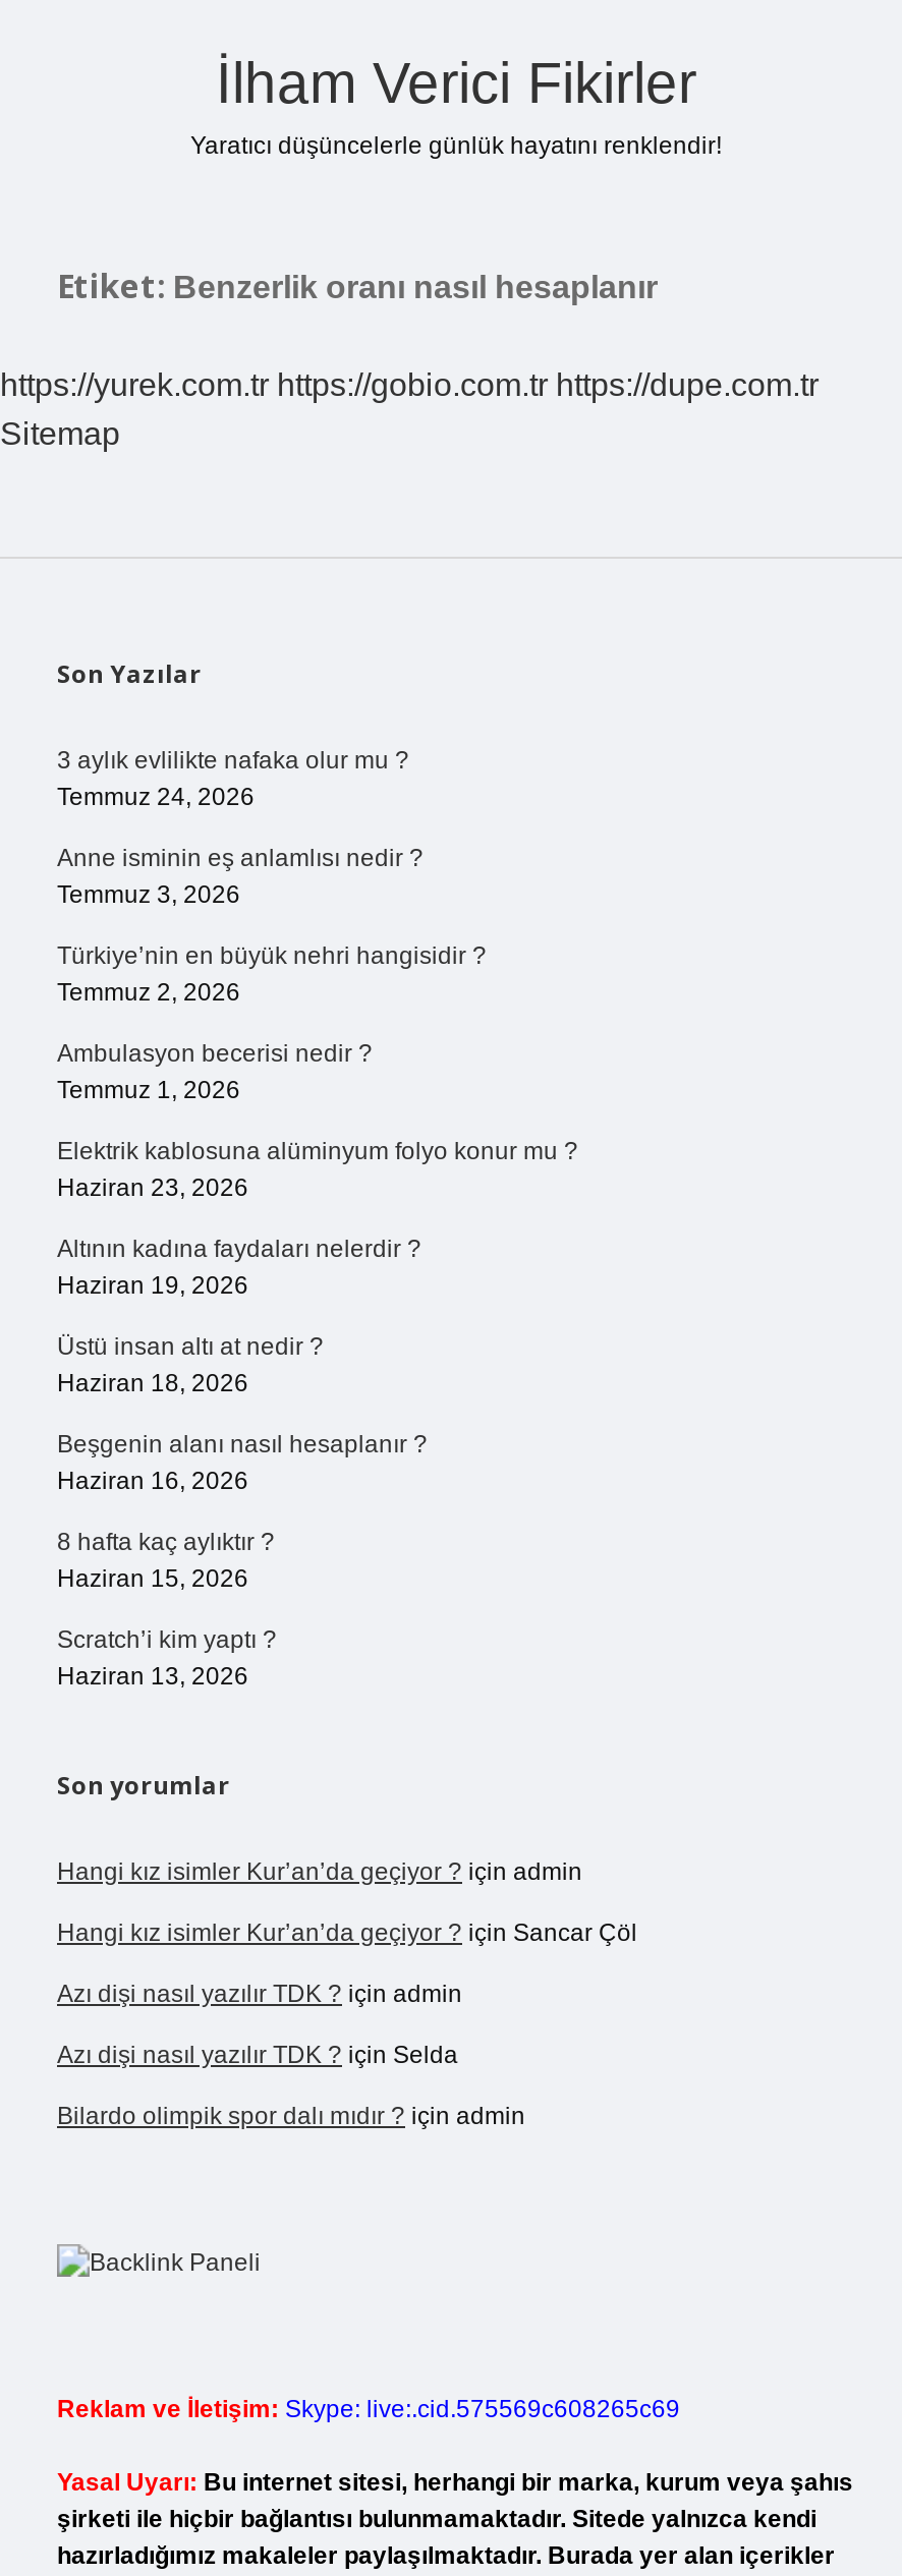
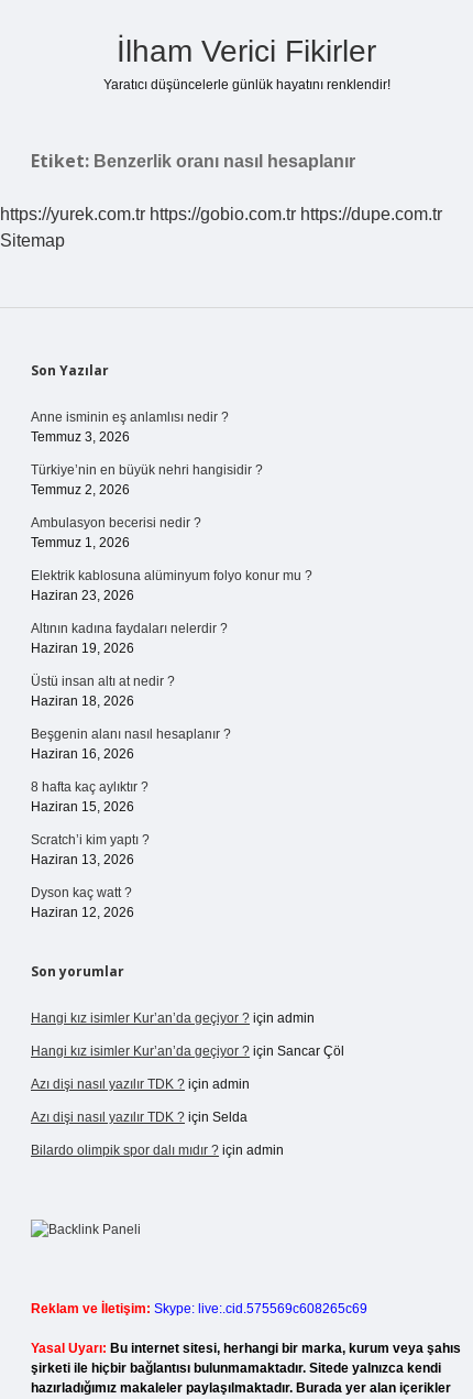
- 3 aylık evlilikte nafaka olur mu ?
- Temmuz 24, 2026

moved up: Anne isminin eş anlamlısı nedir ? | Temmuz 3, 2026 | Türkiye’nin en büyük nehri hangisidir ? | ... | Scratch’i kim yaptı ? | Haziran 13, 2026

+ Dyson kaç watt ?
+ Haziran 12, 2026
